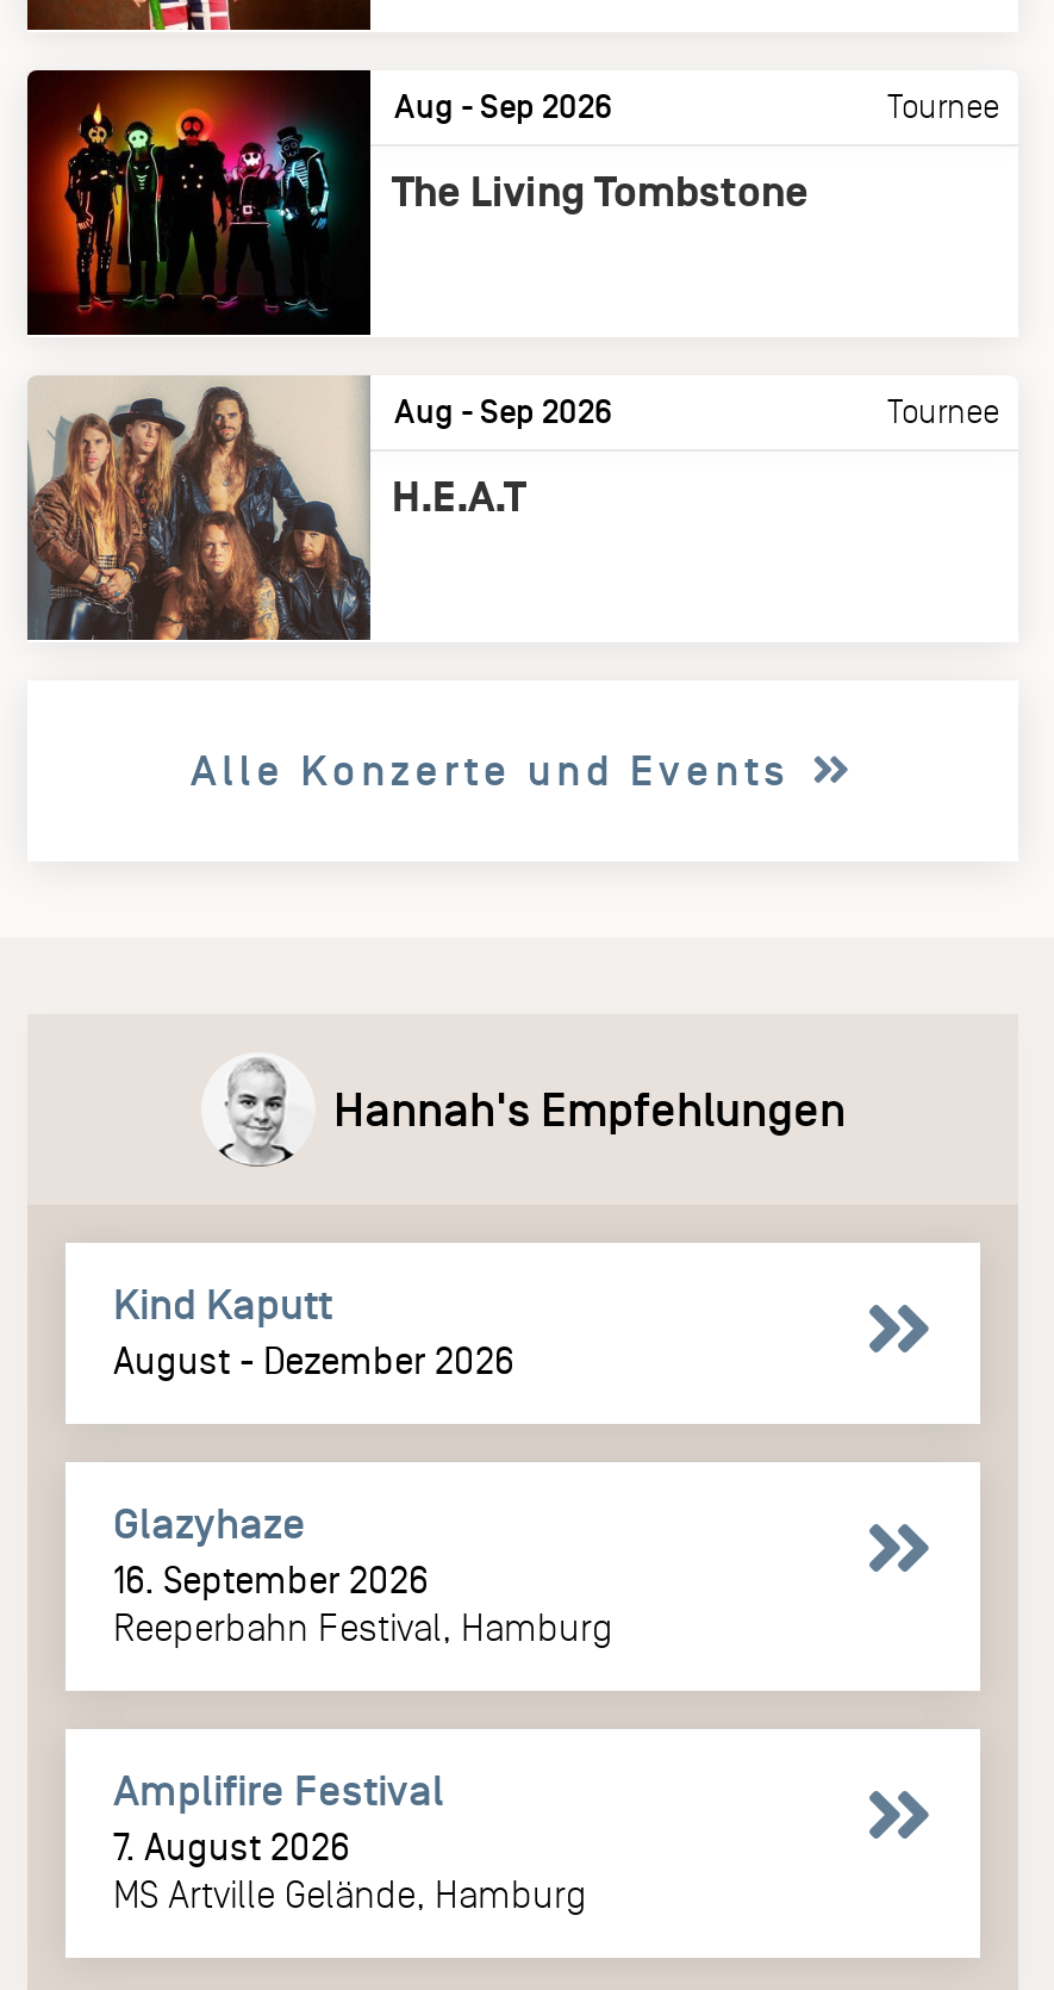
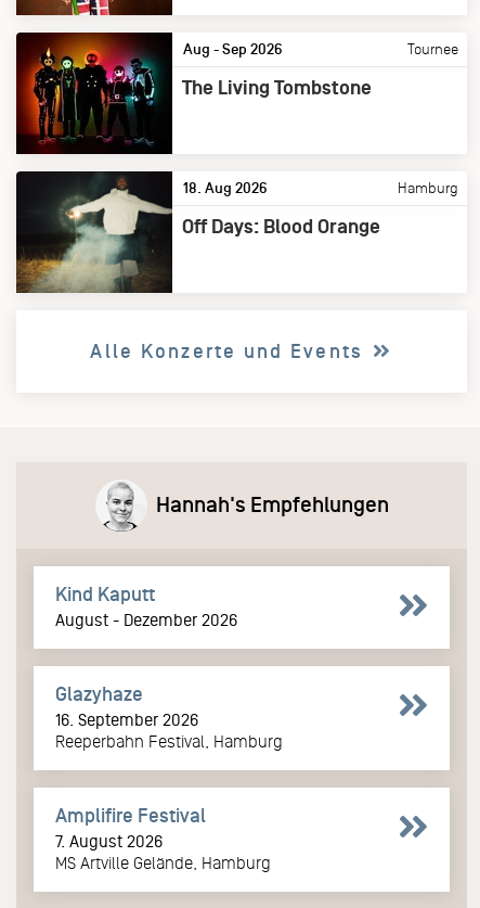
- [image]
- H.E.A.T
+ [image]
+ Off Days: Blood Orange

- Tournee
- Aug - Sep 2026
+ Hamburg
+ 18. Aug 2026
